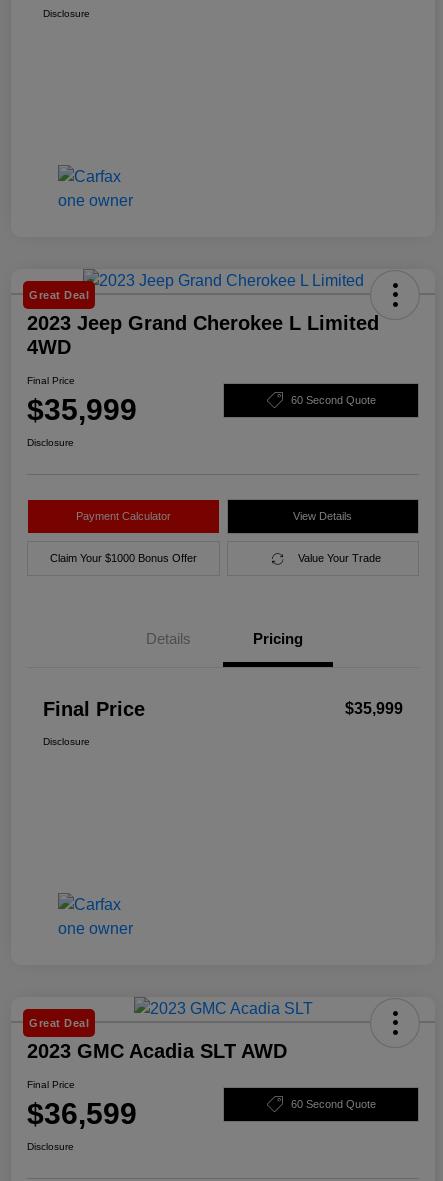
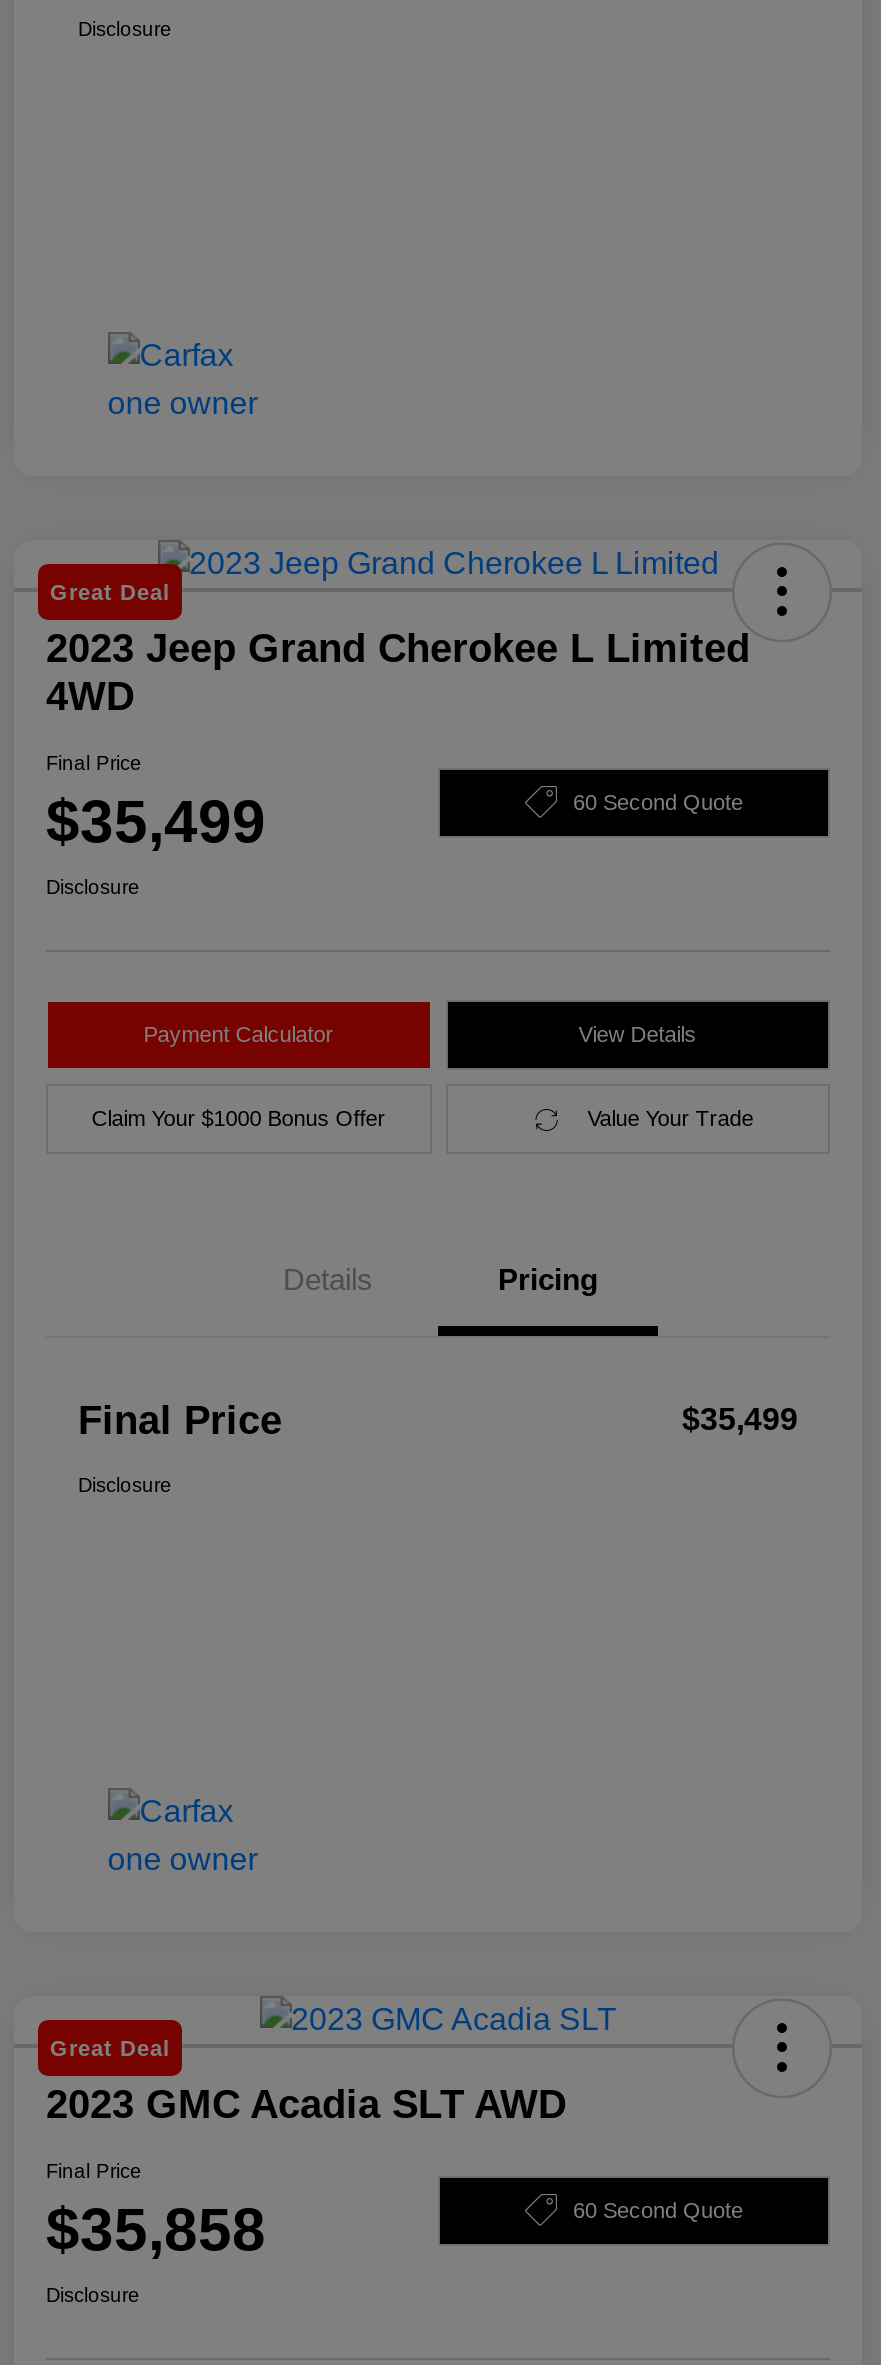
- $35,999
+ $35,499

- $35,999
+ $35,499

- $36,599
+ $35,858
